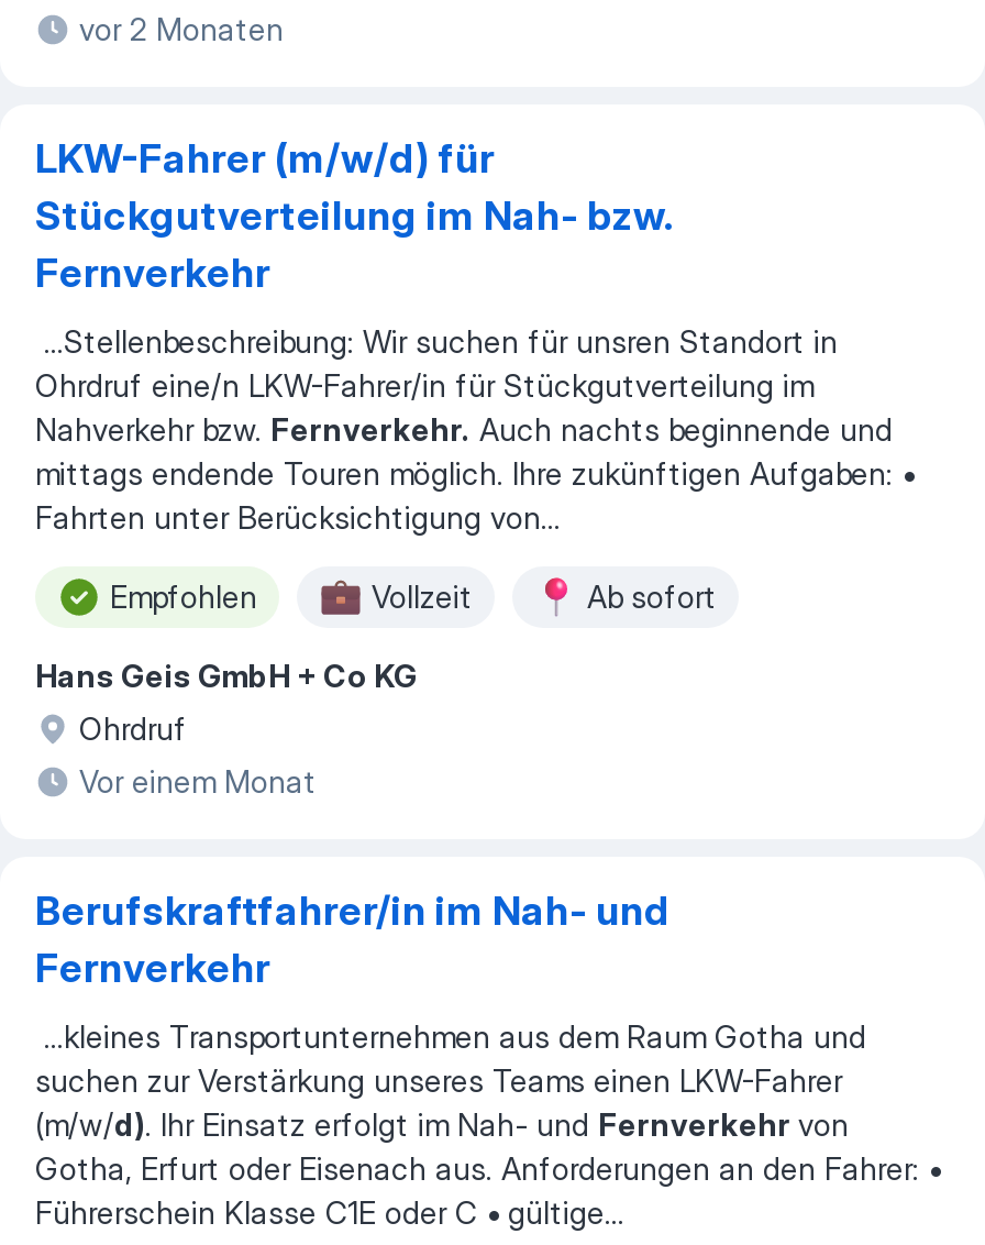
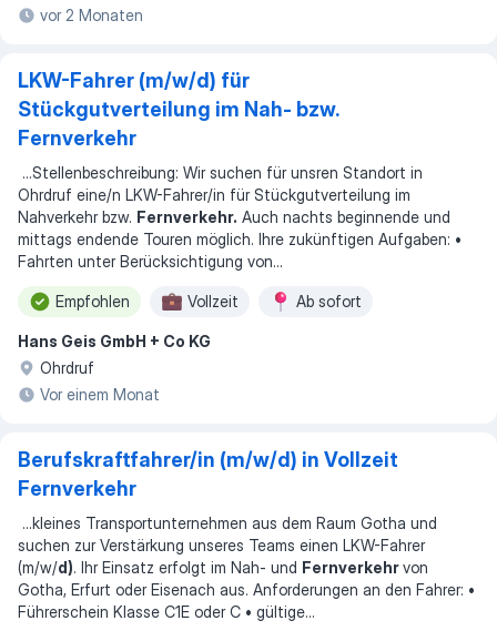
- Berufskraftfahrer/in im Nah- und
+ Berufskraftfahrer/in (m/w/d) in Vollzeit
